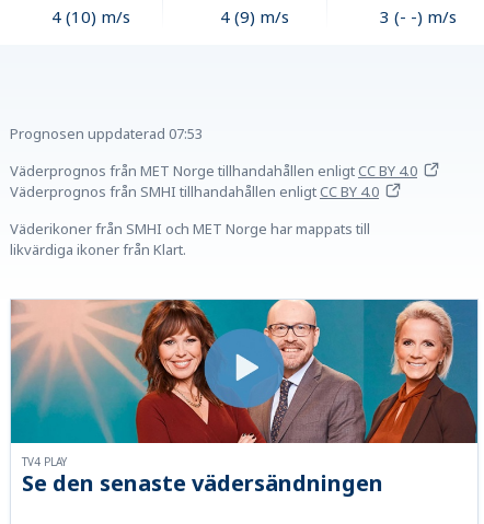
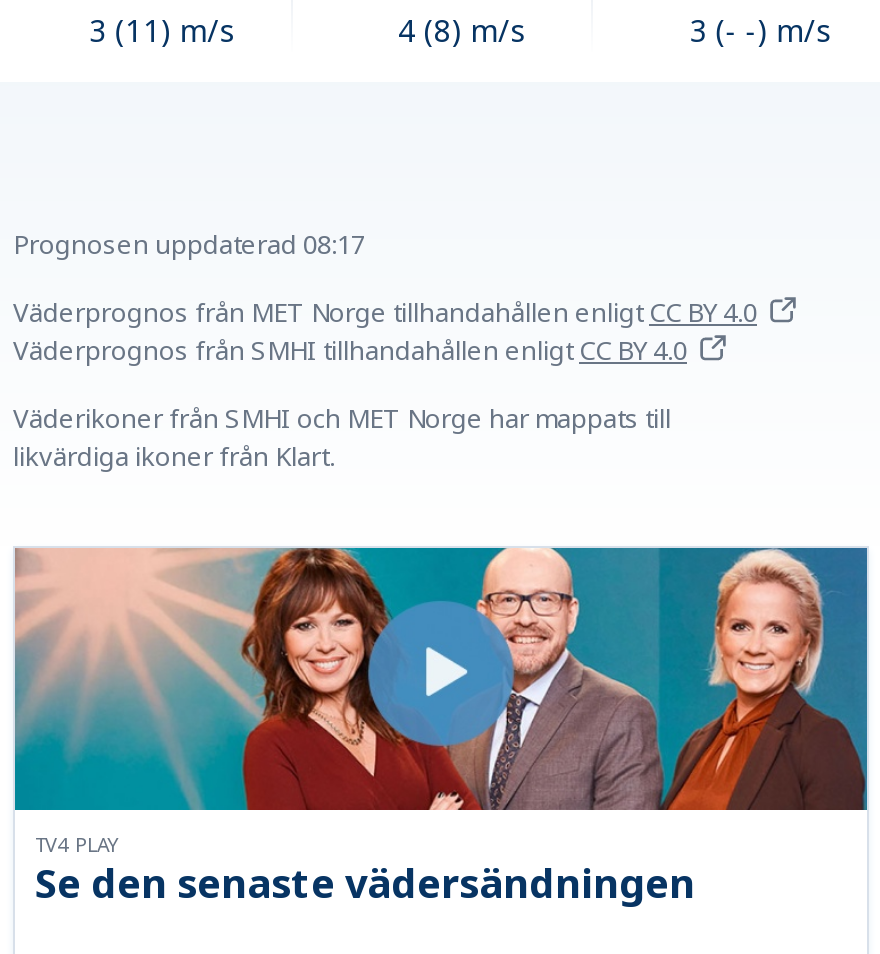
- 4 (10) m/s
+ 3 (11) m/s

- 4 (9) m/s
+ 4 (8) m/s

- Prognosen uppdaterad 07:53
+ Prognosen uppdaterad 08:17
